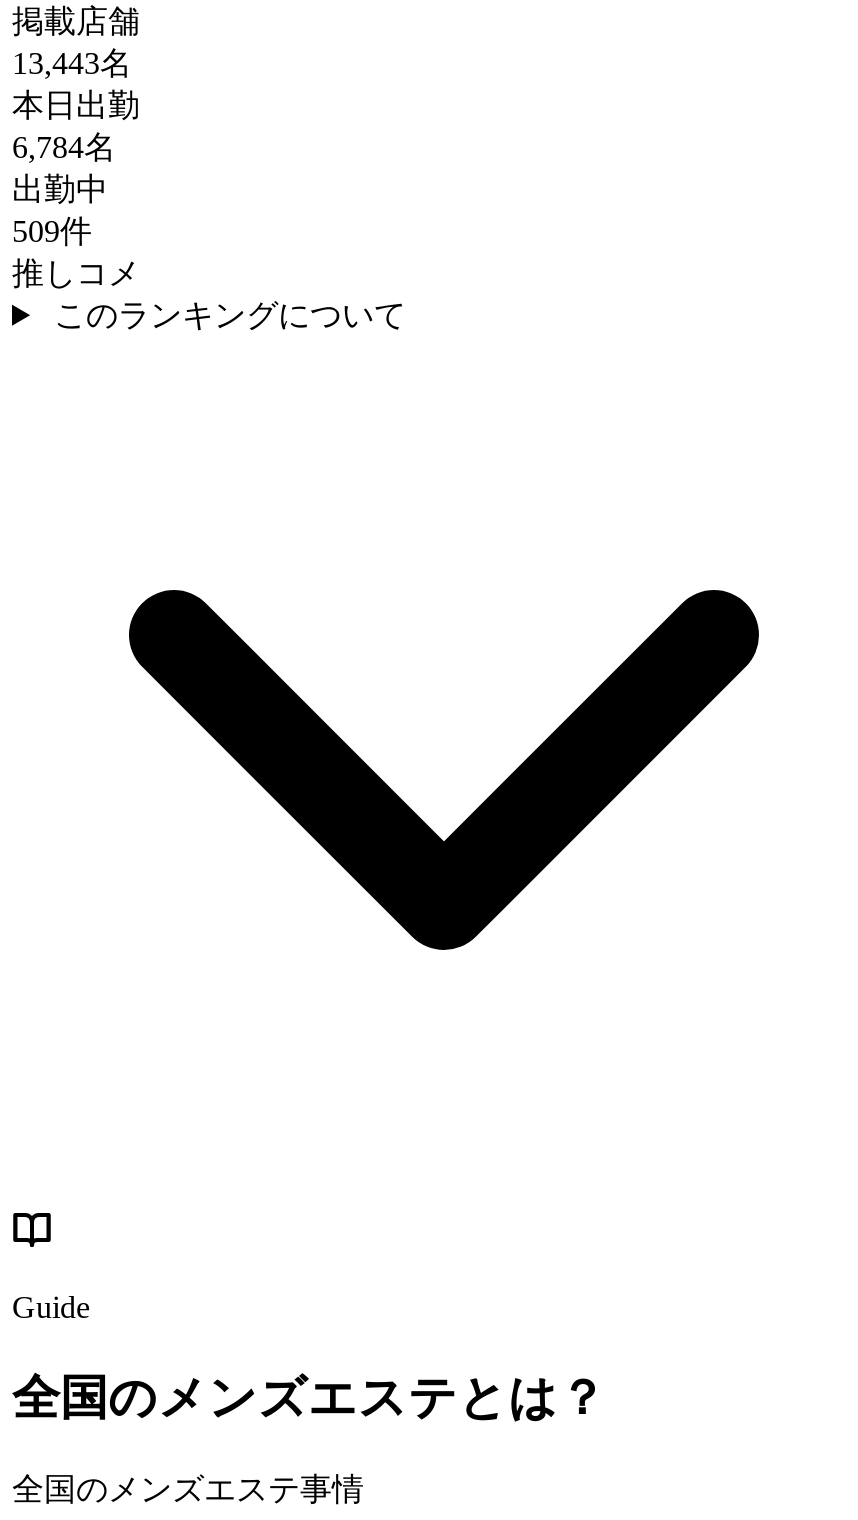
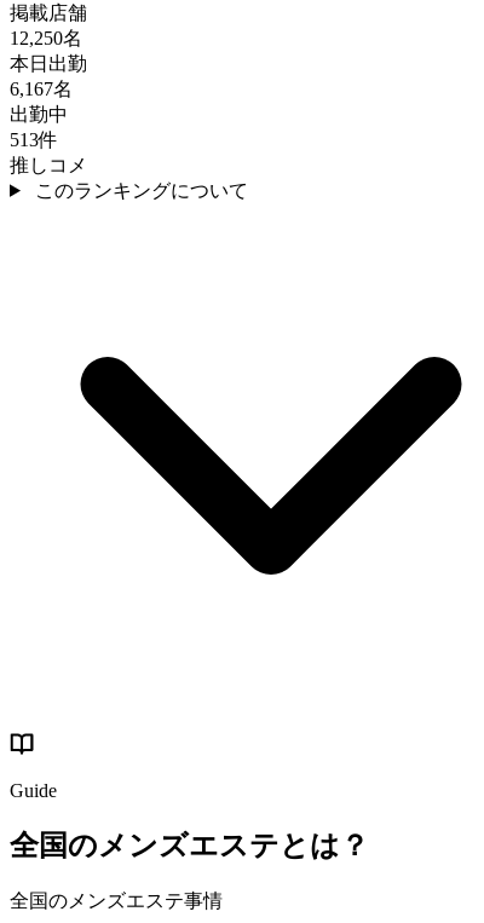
- 13,443名
+ 12,250名

- 6,784名
+ 6,167名

- 509件
+ 513件
